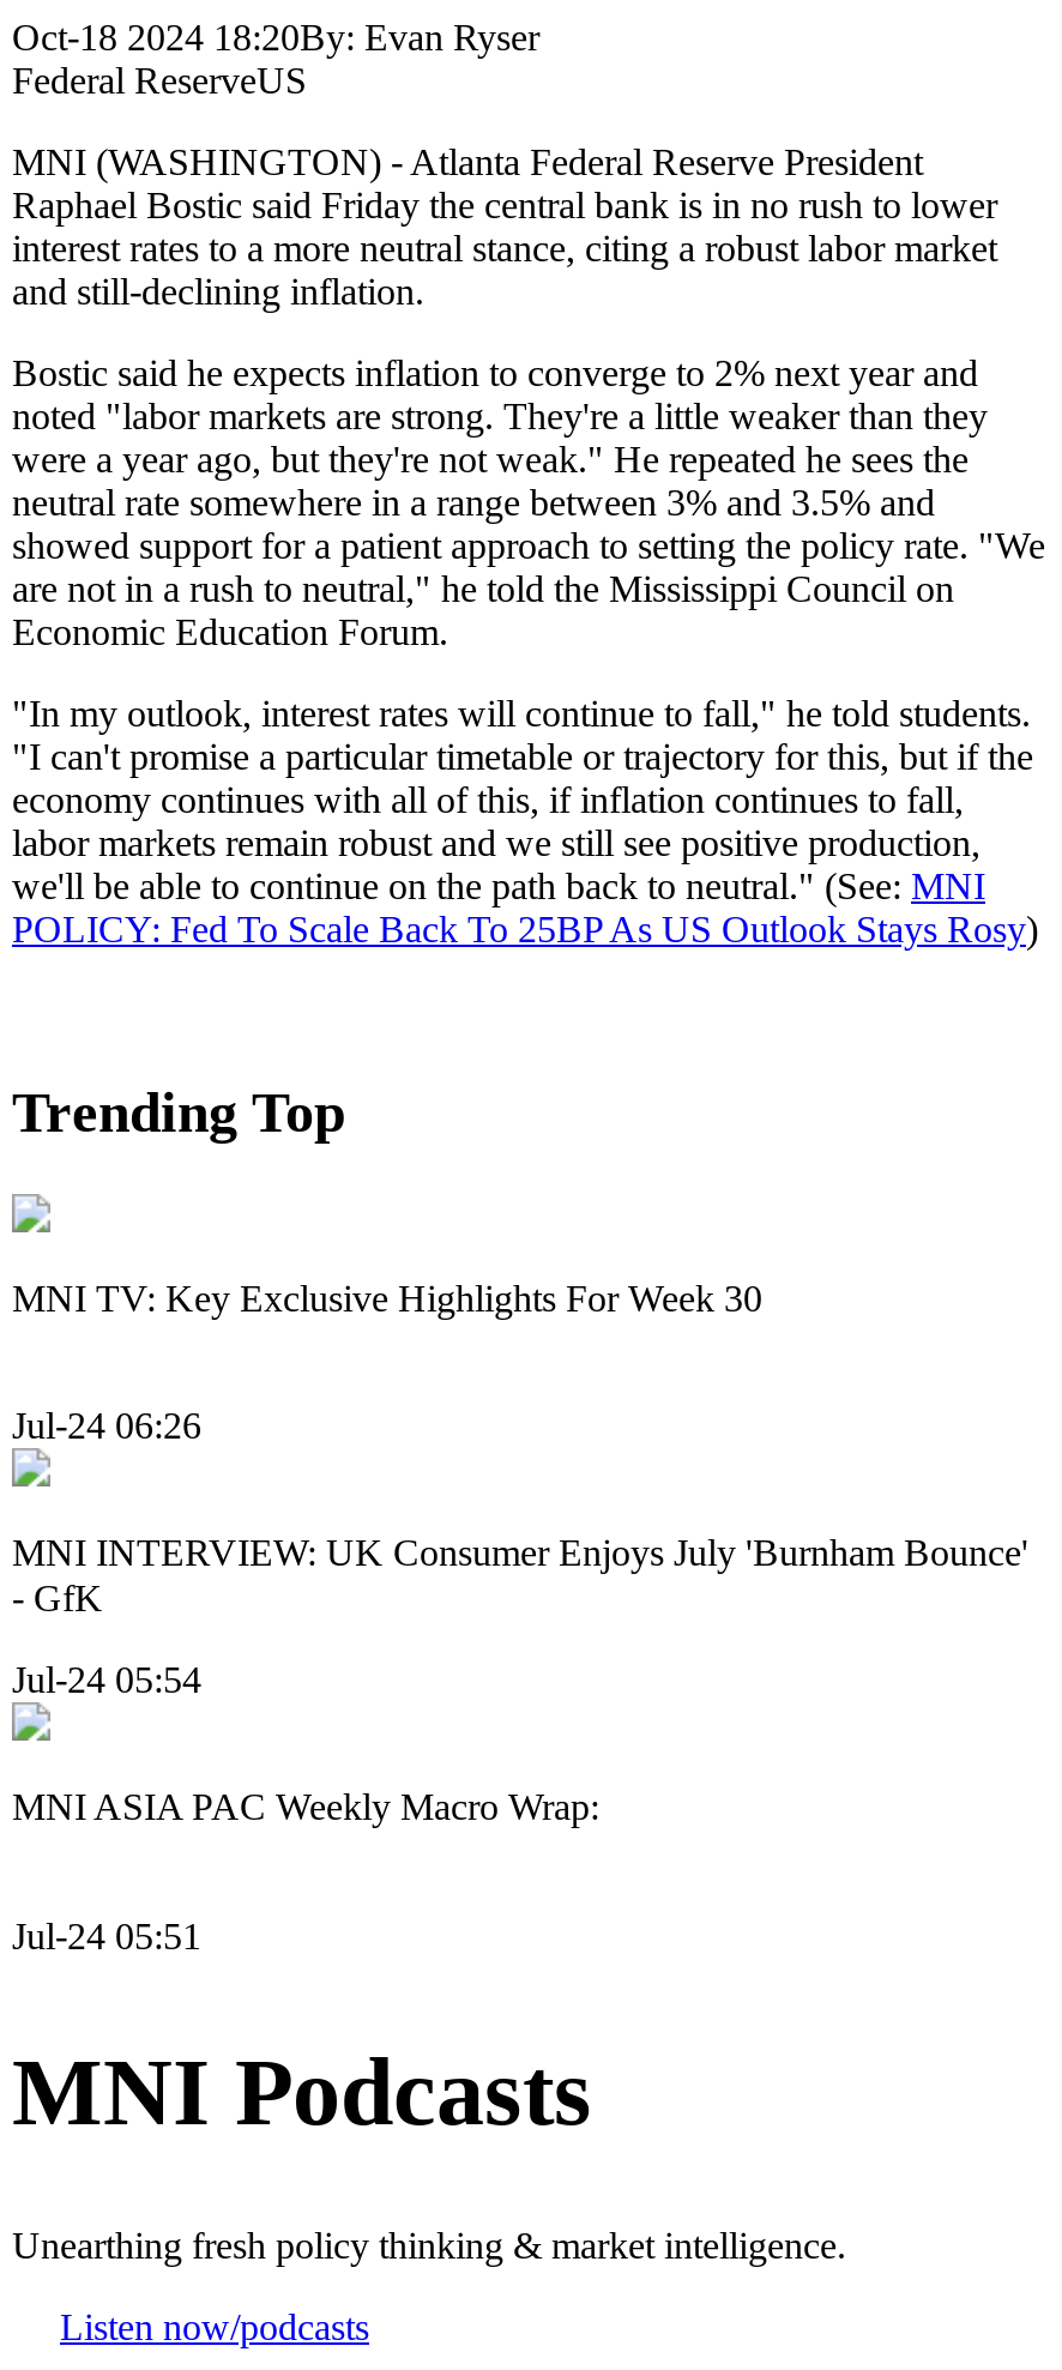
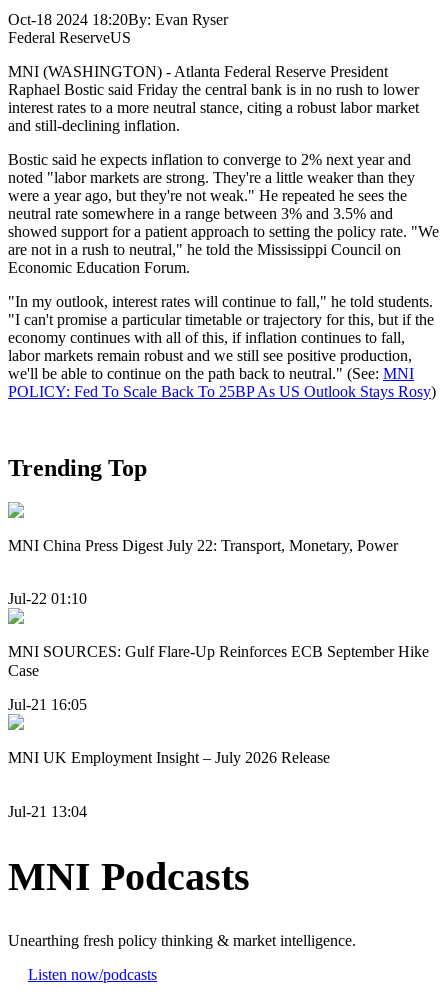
- MNI TV: Key Exclusive Highlights For Week 30
+ MNI China Press Digest July 22: Transport, Monetary, Power

- Jul-24 06:26
+ Jul-22 01:10

- MNI INTERVIEW: UK Consumer Enjoys July 'Burnham Bounce'
- - GfK
+ MNI SOURCES: Gulf Flare-Up Reinforces ECB September Hike
+ Case

- Jul-24 05:54
+ Jul-21 16:05

- MNI ASIA PAC Weekly Macro Wrap:
+ MNI UK Employment Insight – July 2026 Release

- Jul-24 05:51
+ Jul-21 13:04
